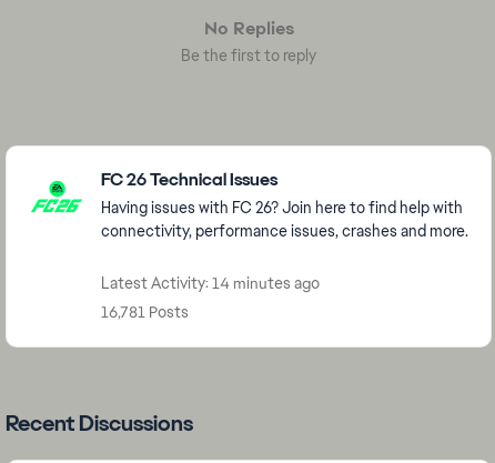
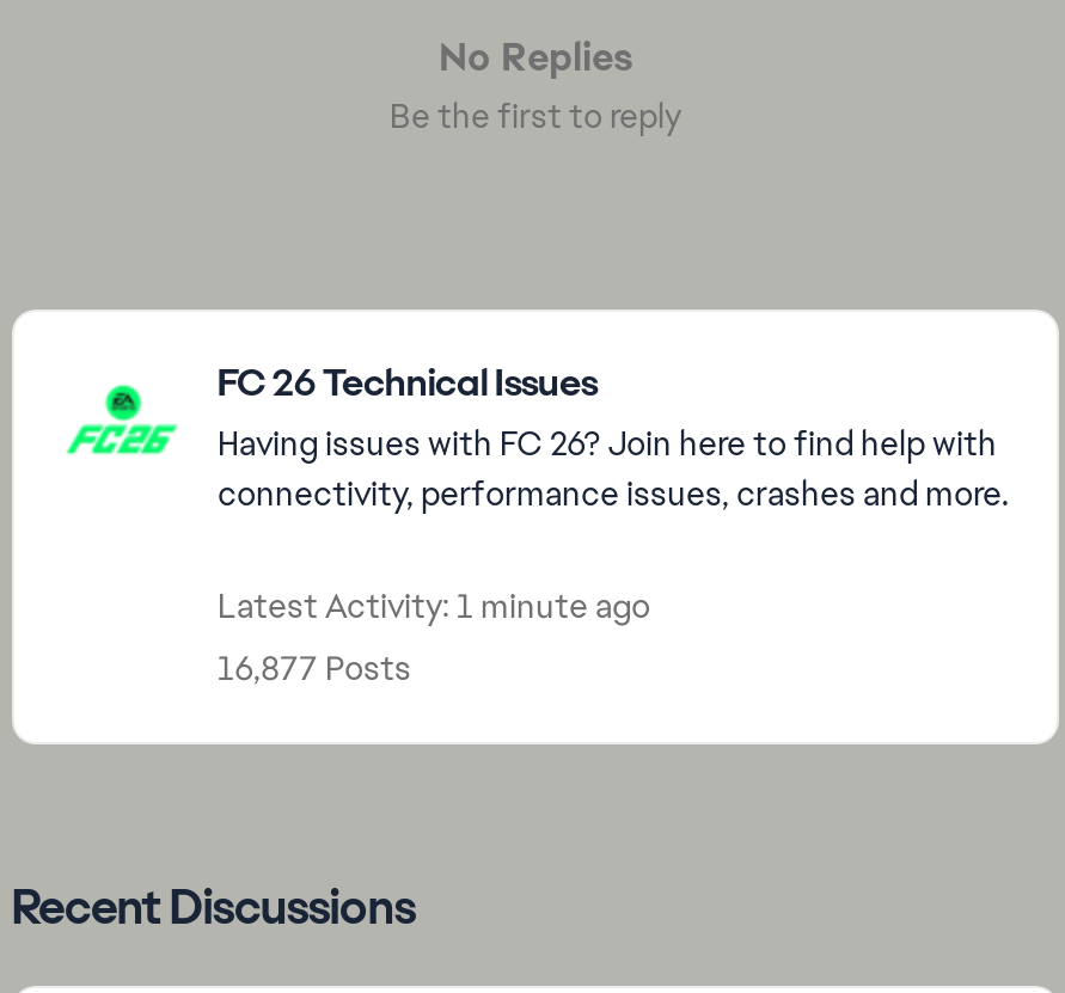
- Latest Activity: 14 minutes ago
+ Latest Activity: 1 minute ago

- 16,781 Posts
+ 16,877 Posts
